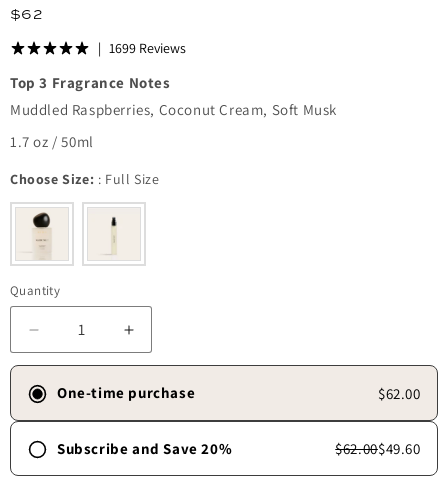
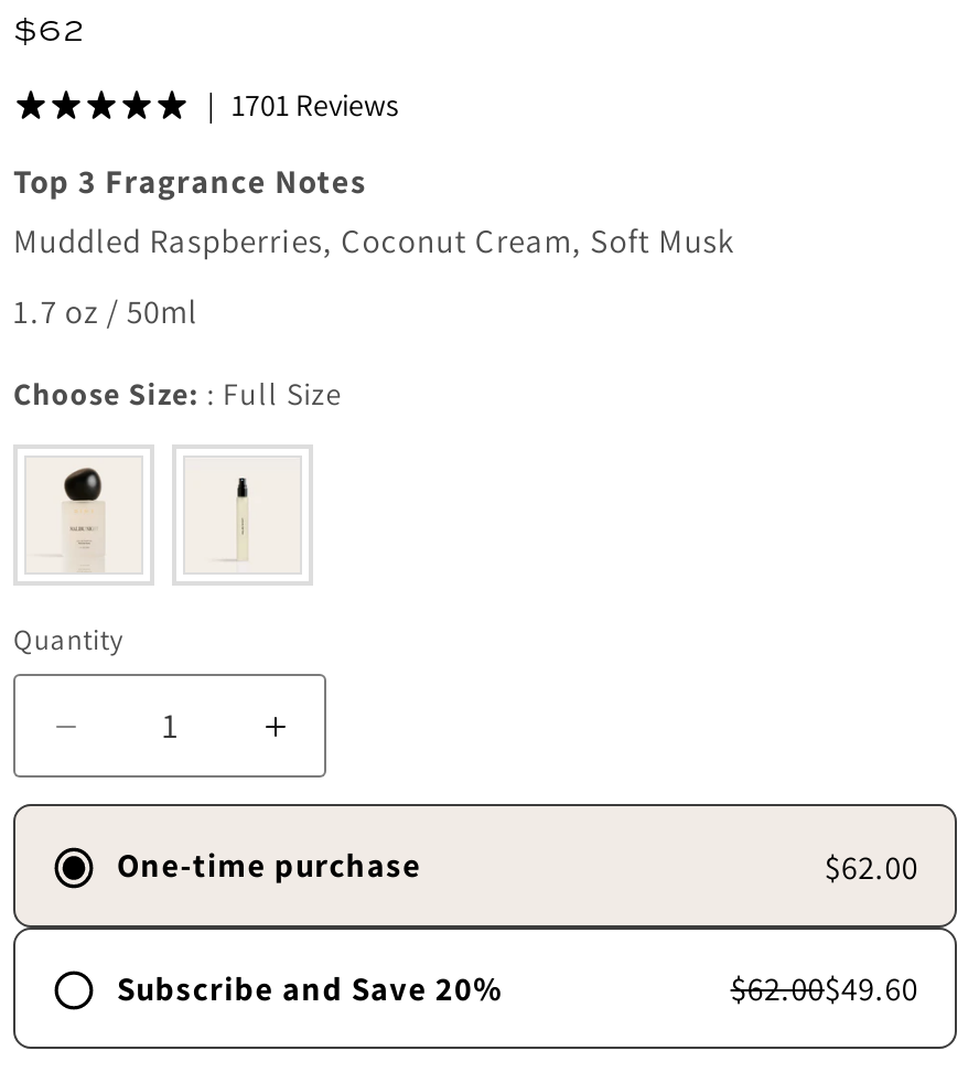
- 1699 Reviews
+ 1701 Reviews
